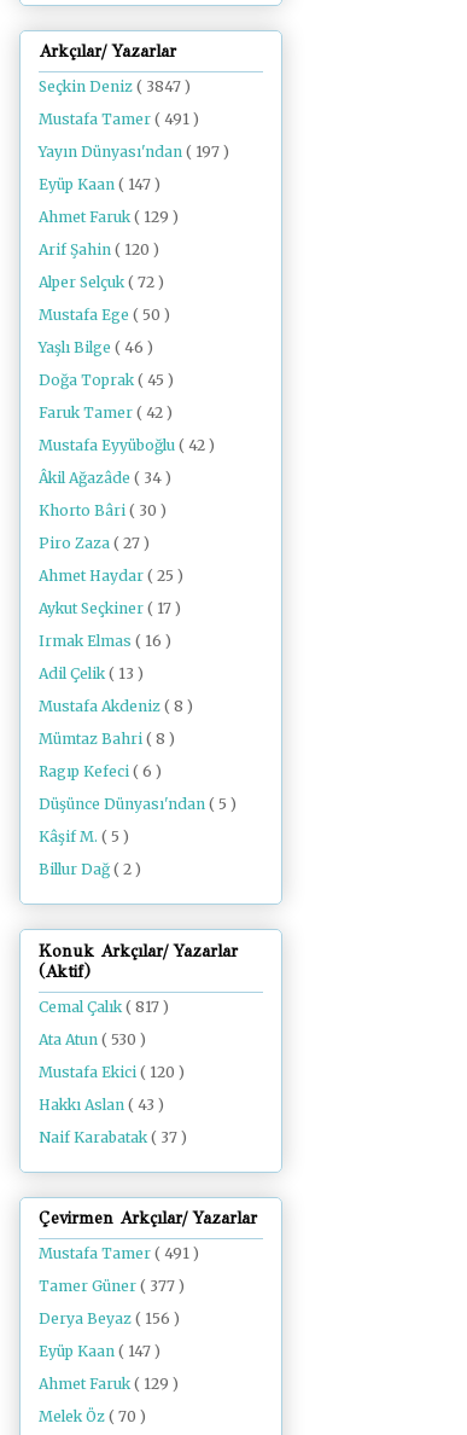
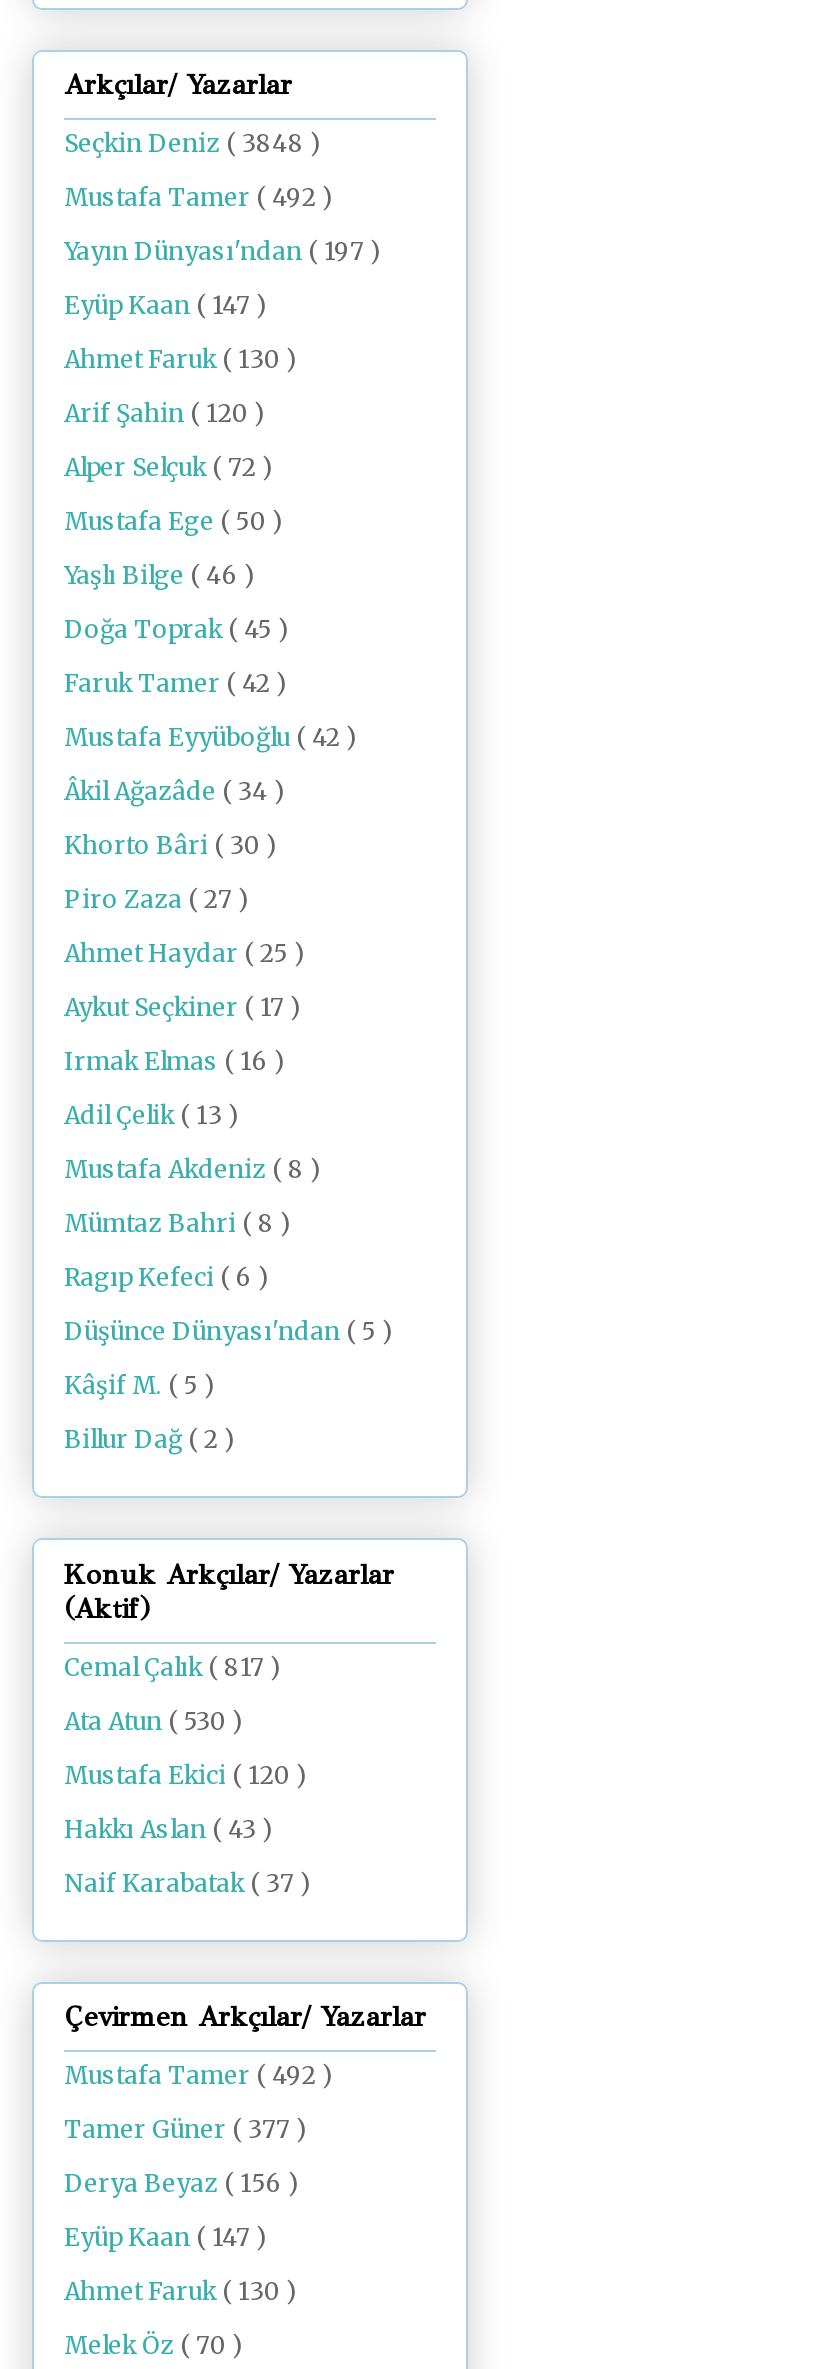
- Seçkin Deniz ( 3847 )
+ Seçkin Deniz ( 3848 )

- Mustafa Tamer ( 491 )
+ Mustafa Tamer ( 492 )

- Ahmet Faruk ( 129 )
+ Ahmet Faruk ( 130 )

- Mustafa Tamer ( 491 )
+ Mustafa Tamer ( 492 )

- Ahmet Faruk ( 129 )
+ Ahmet Faruk ( 130 )
